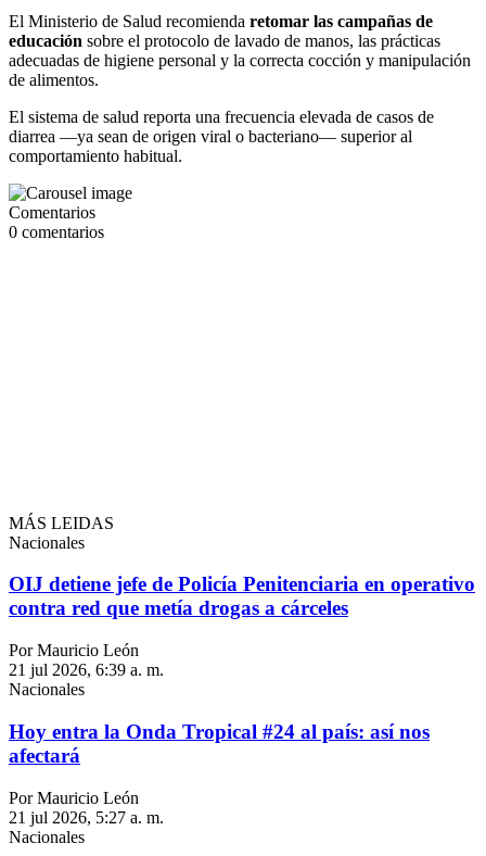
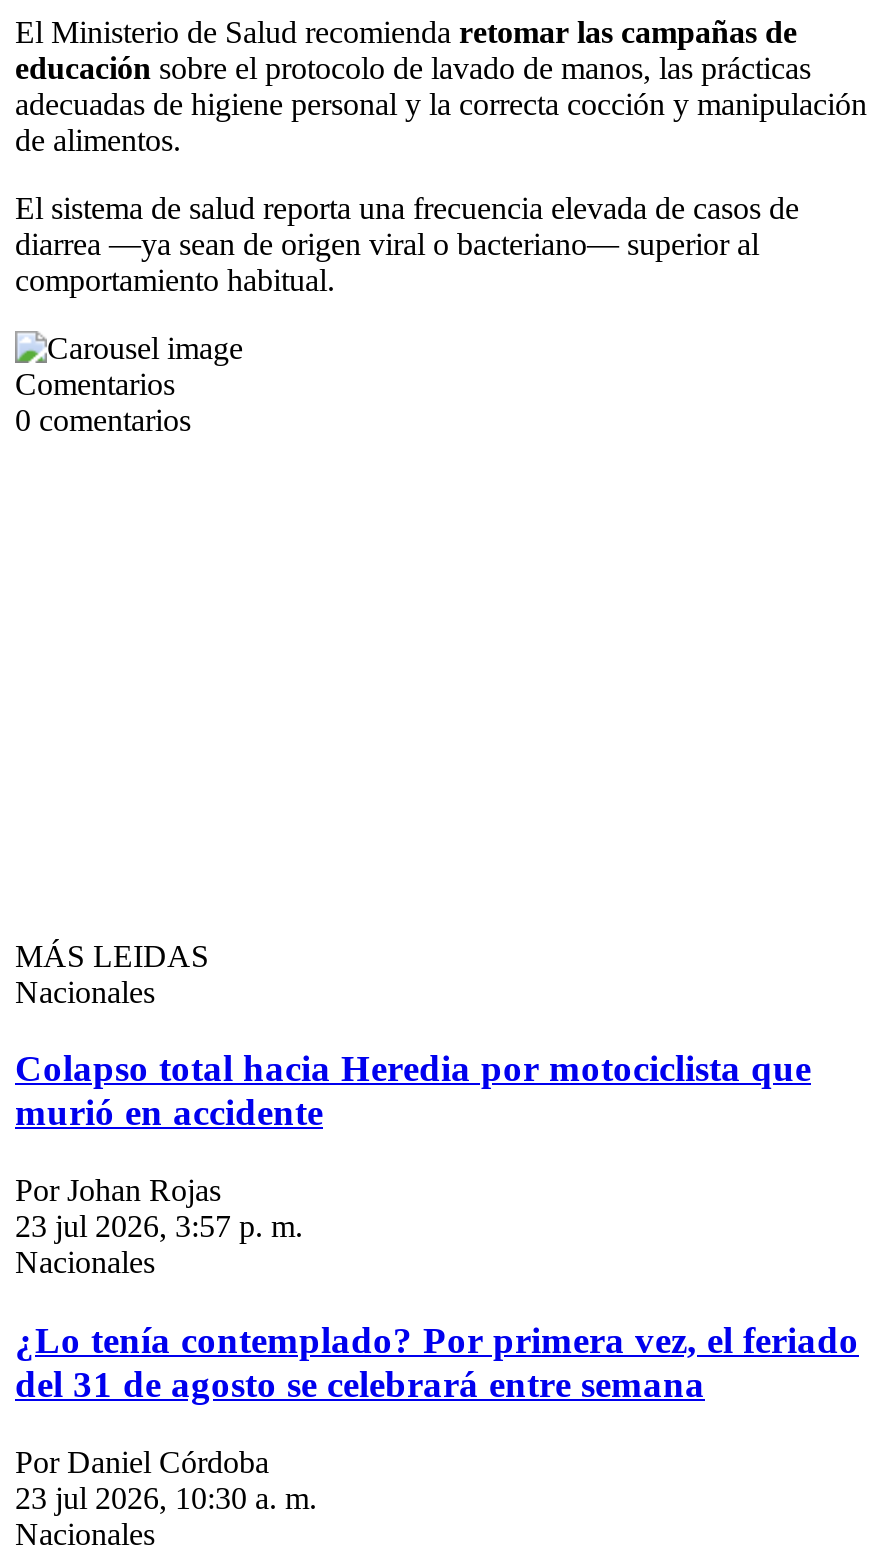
- OIJ detiene jefe de Policía Penitenciaria en operativo
- contra red que metía drogas a cárceles
+ Colapso total hacia Heredia por motociclista que
+ murió en accidente

- Por Mauricio León
- 21 jul 2026, 6:39 a. m.
+ Por Johan Rojas
+ 23 jul 2026, 3:57 p. m.

- Hoy entra la Onda Tropical #24 al país: así nos
- afectará
+ ¿Lo tenía contemplado? Por primera vez, el feriado
+ del 31 de agosto se celebrará entre semana

- Por Mauricio León
- 21 jul 2026, 5:27 a. m.
+ Por Daniel Córdoba
+ 23 jul 2026, 10:30 a. m.
